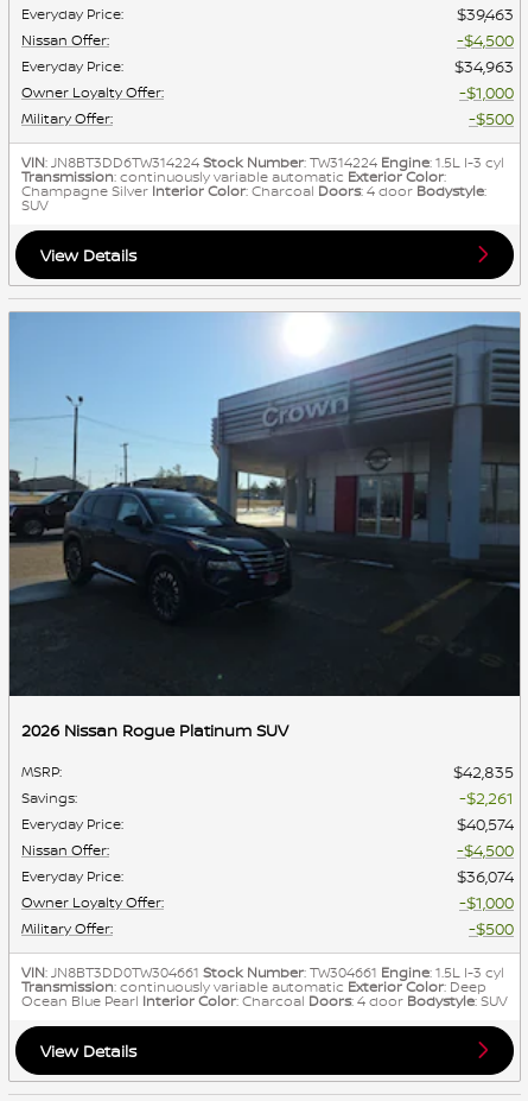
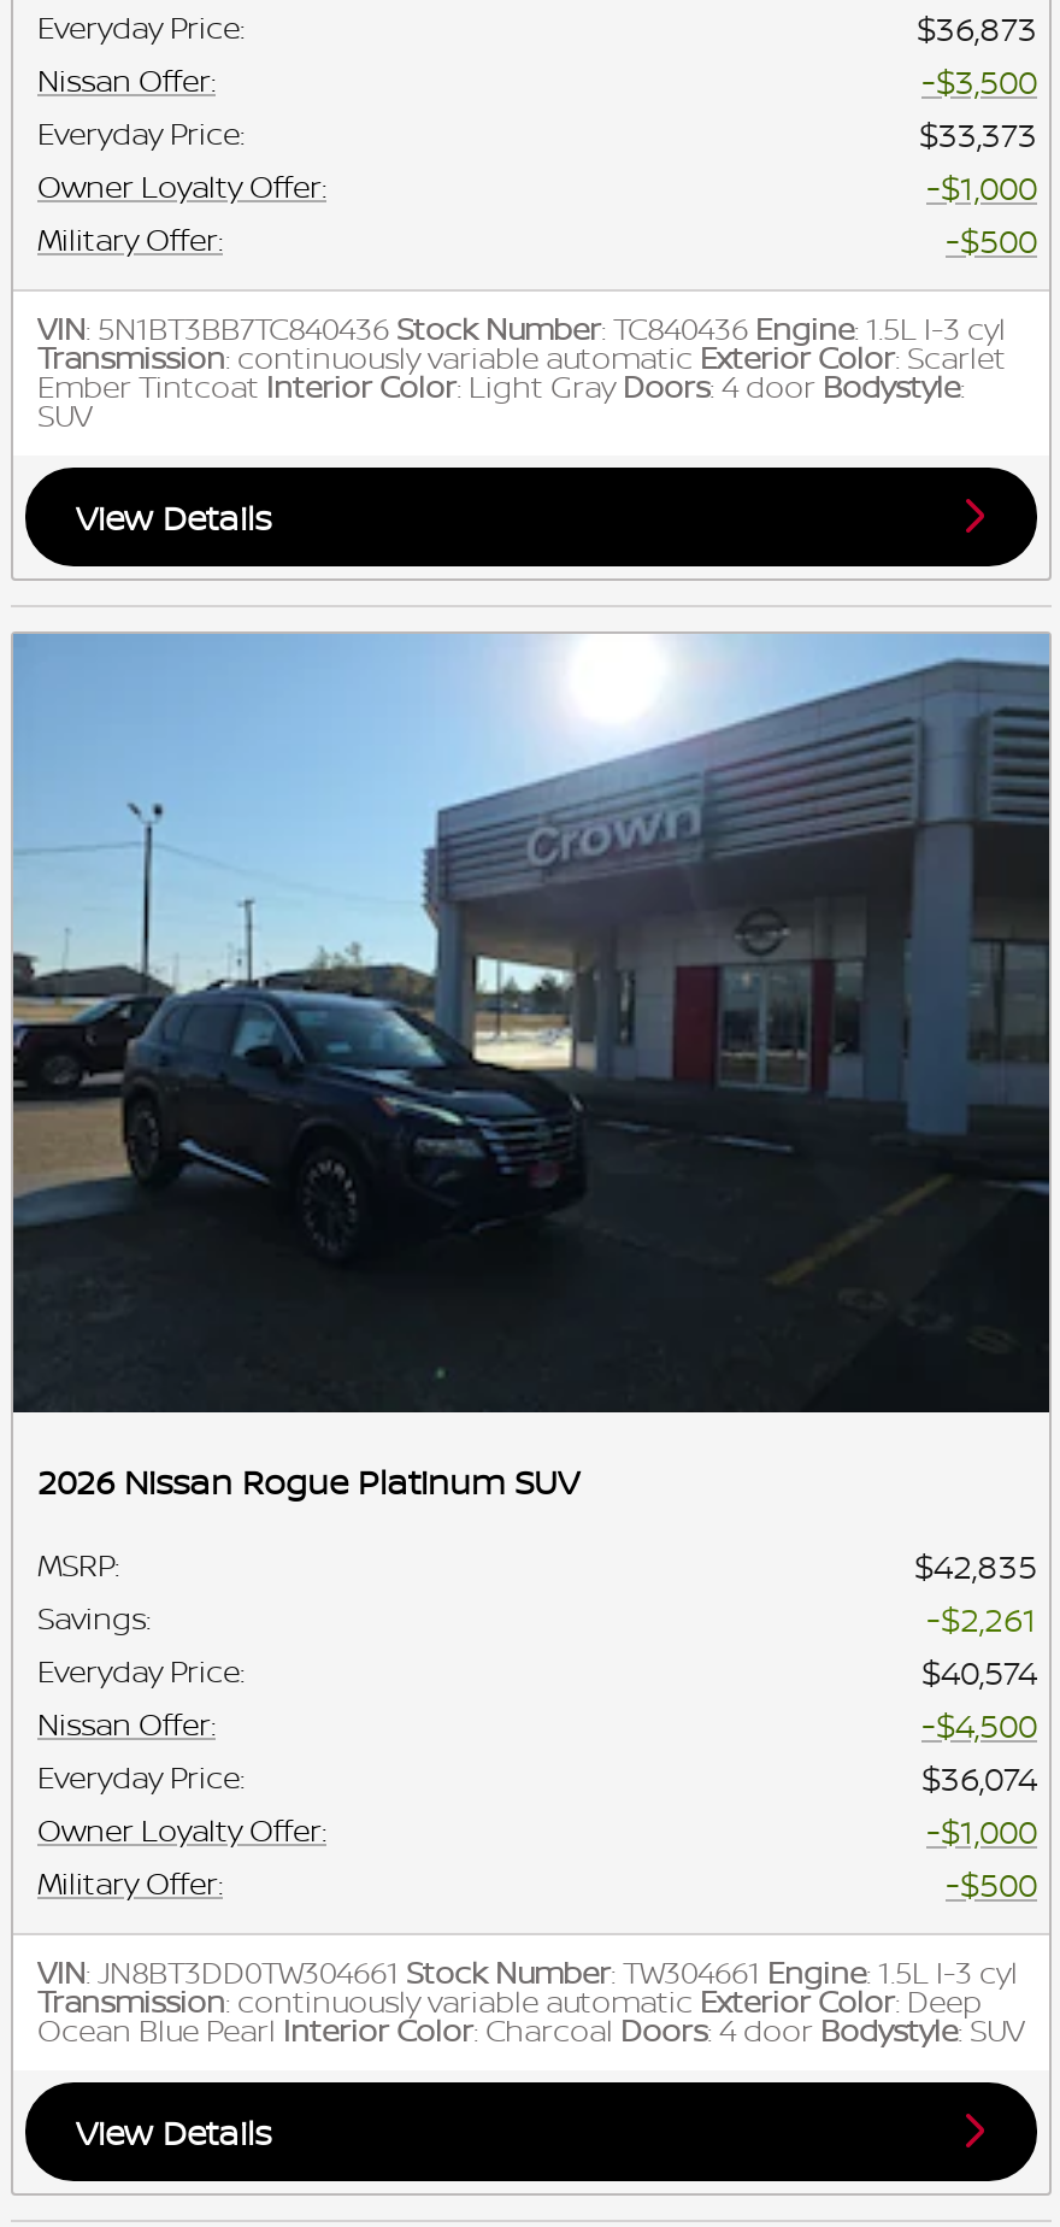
- $39,463
+ $36,873

- $4,500
+ $3,500

- $34,963
+ $33,373

- VIN: JN8BT3DD6TW314224 Stock Number: TW314224 Engine: 1.5L I-3 cyl
- Transmission: continuously variable automatic Exterior Color
- Champagne Silver Interior Color: Charcoal Doors: 4 door Bodystyle
+ VIN: 5N1BT3BB7TC840436 Stock Number: TC840436 Engine: 1.5L I-3 cyl
+ Transmission: continuously variable automatic Exterior Color: Scarlet
+ Ember Tintcoat Interior Color: Light Gray Doors: 4 door Bodystyle
